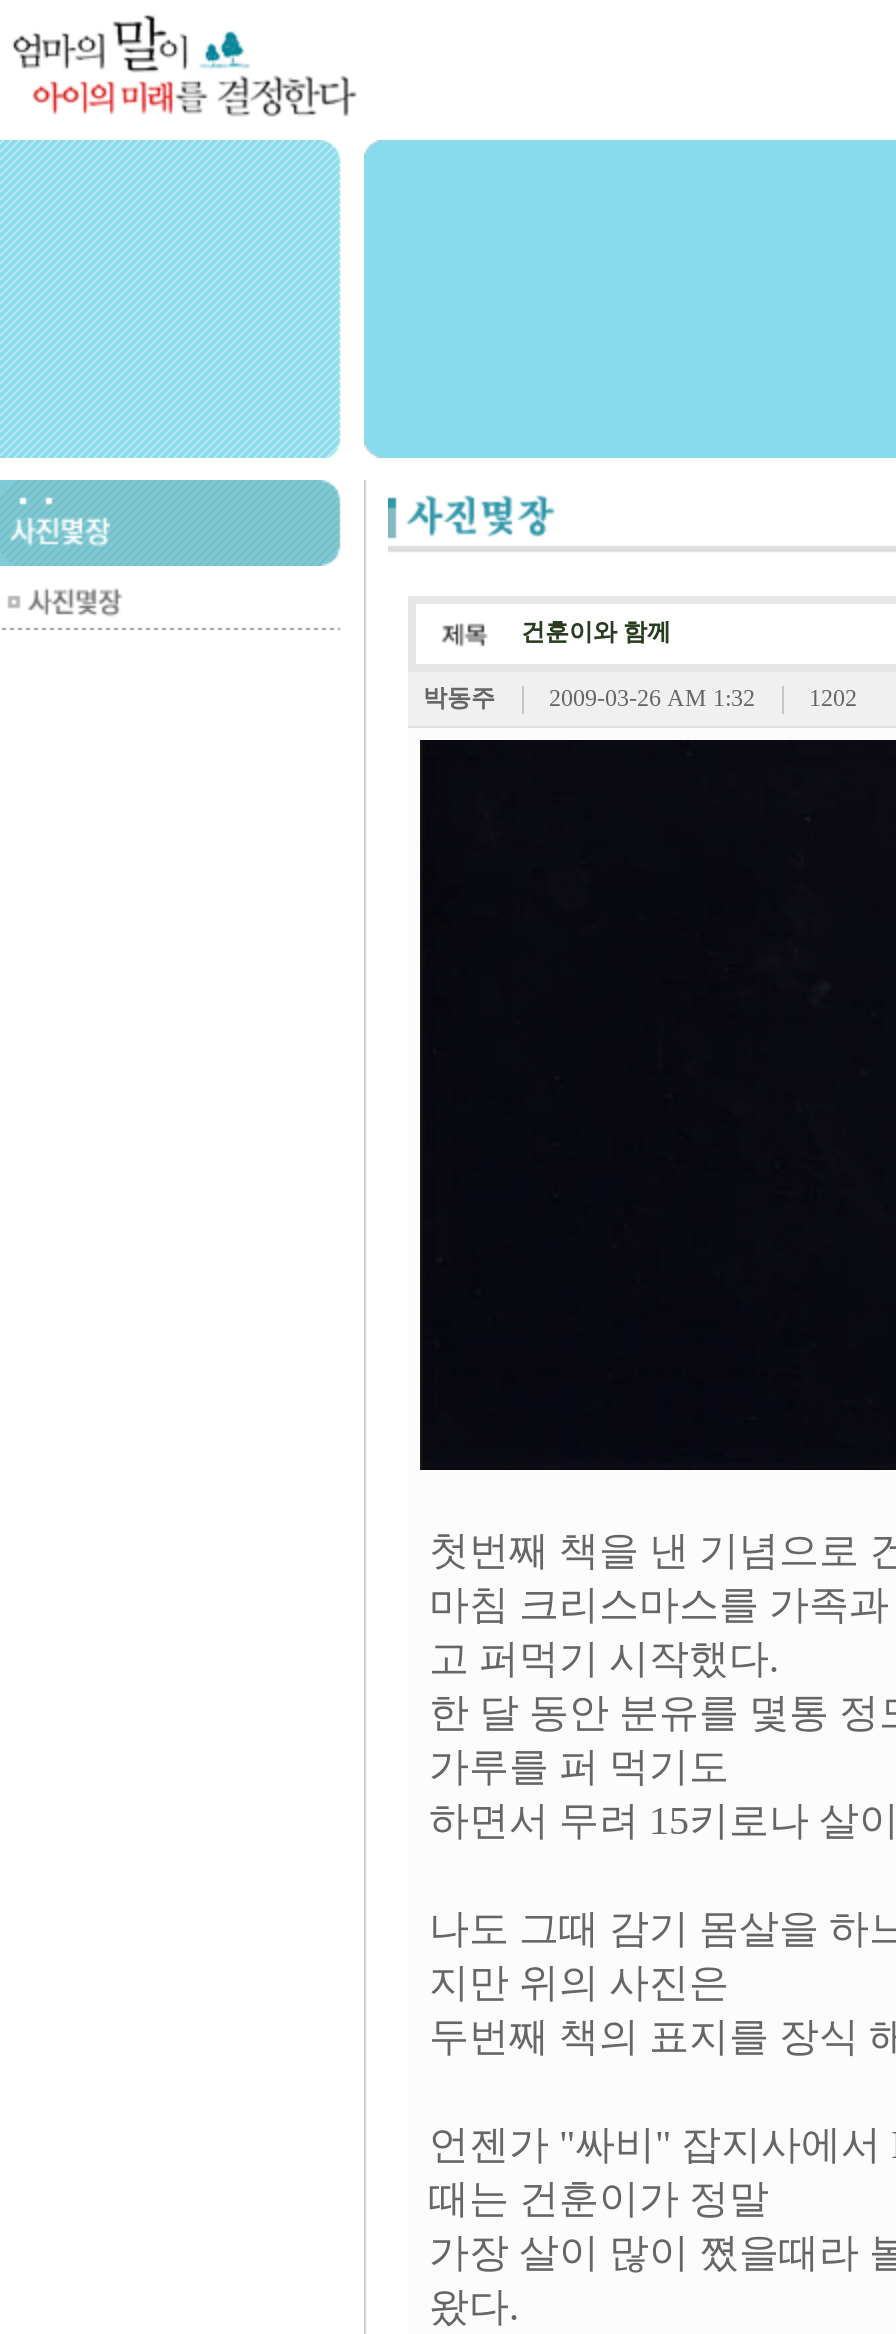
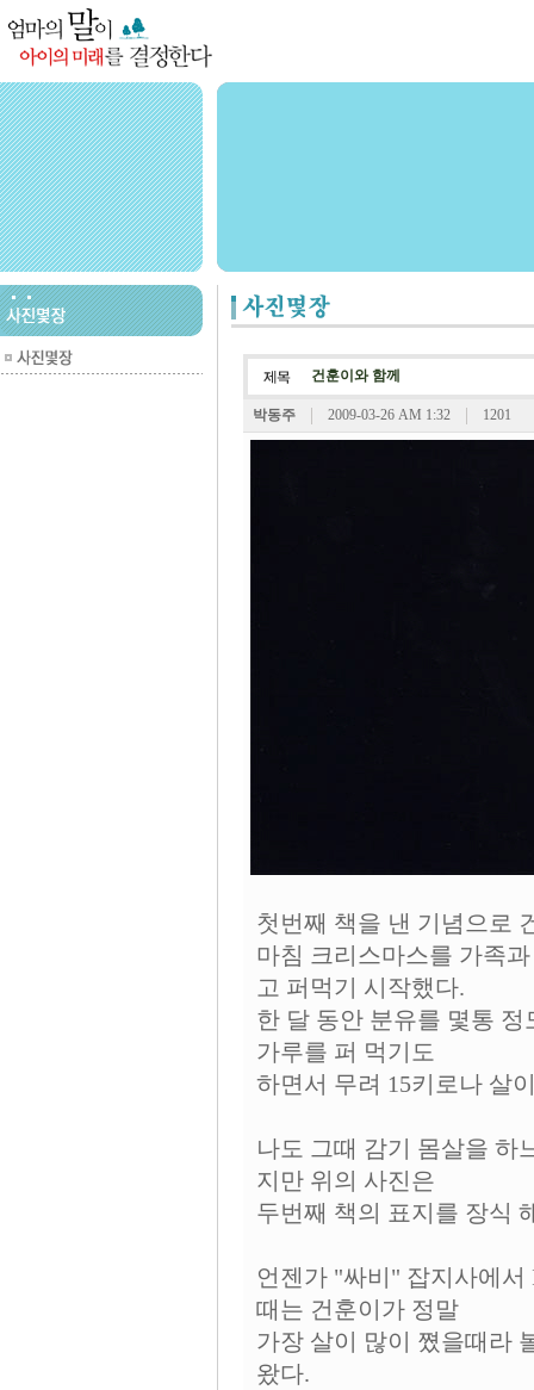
- 박동주 2009-03-26 AM 1:32 1202
+ 박동주 2009-03-26 AM 1:32 1201
